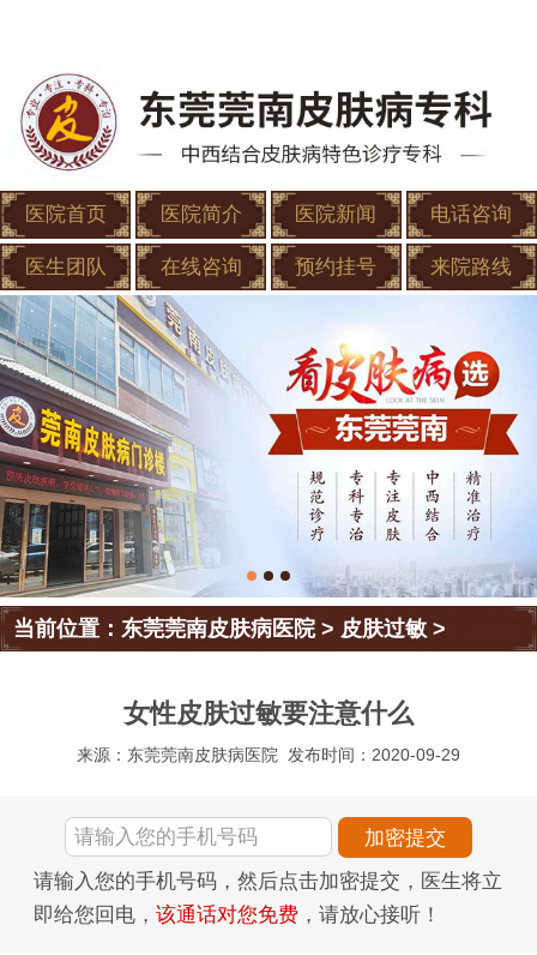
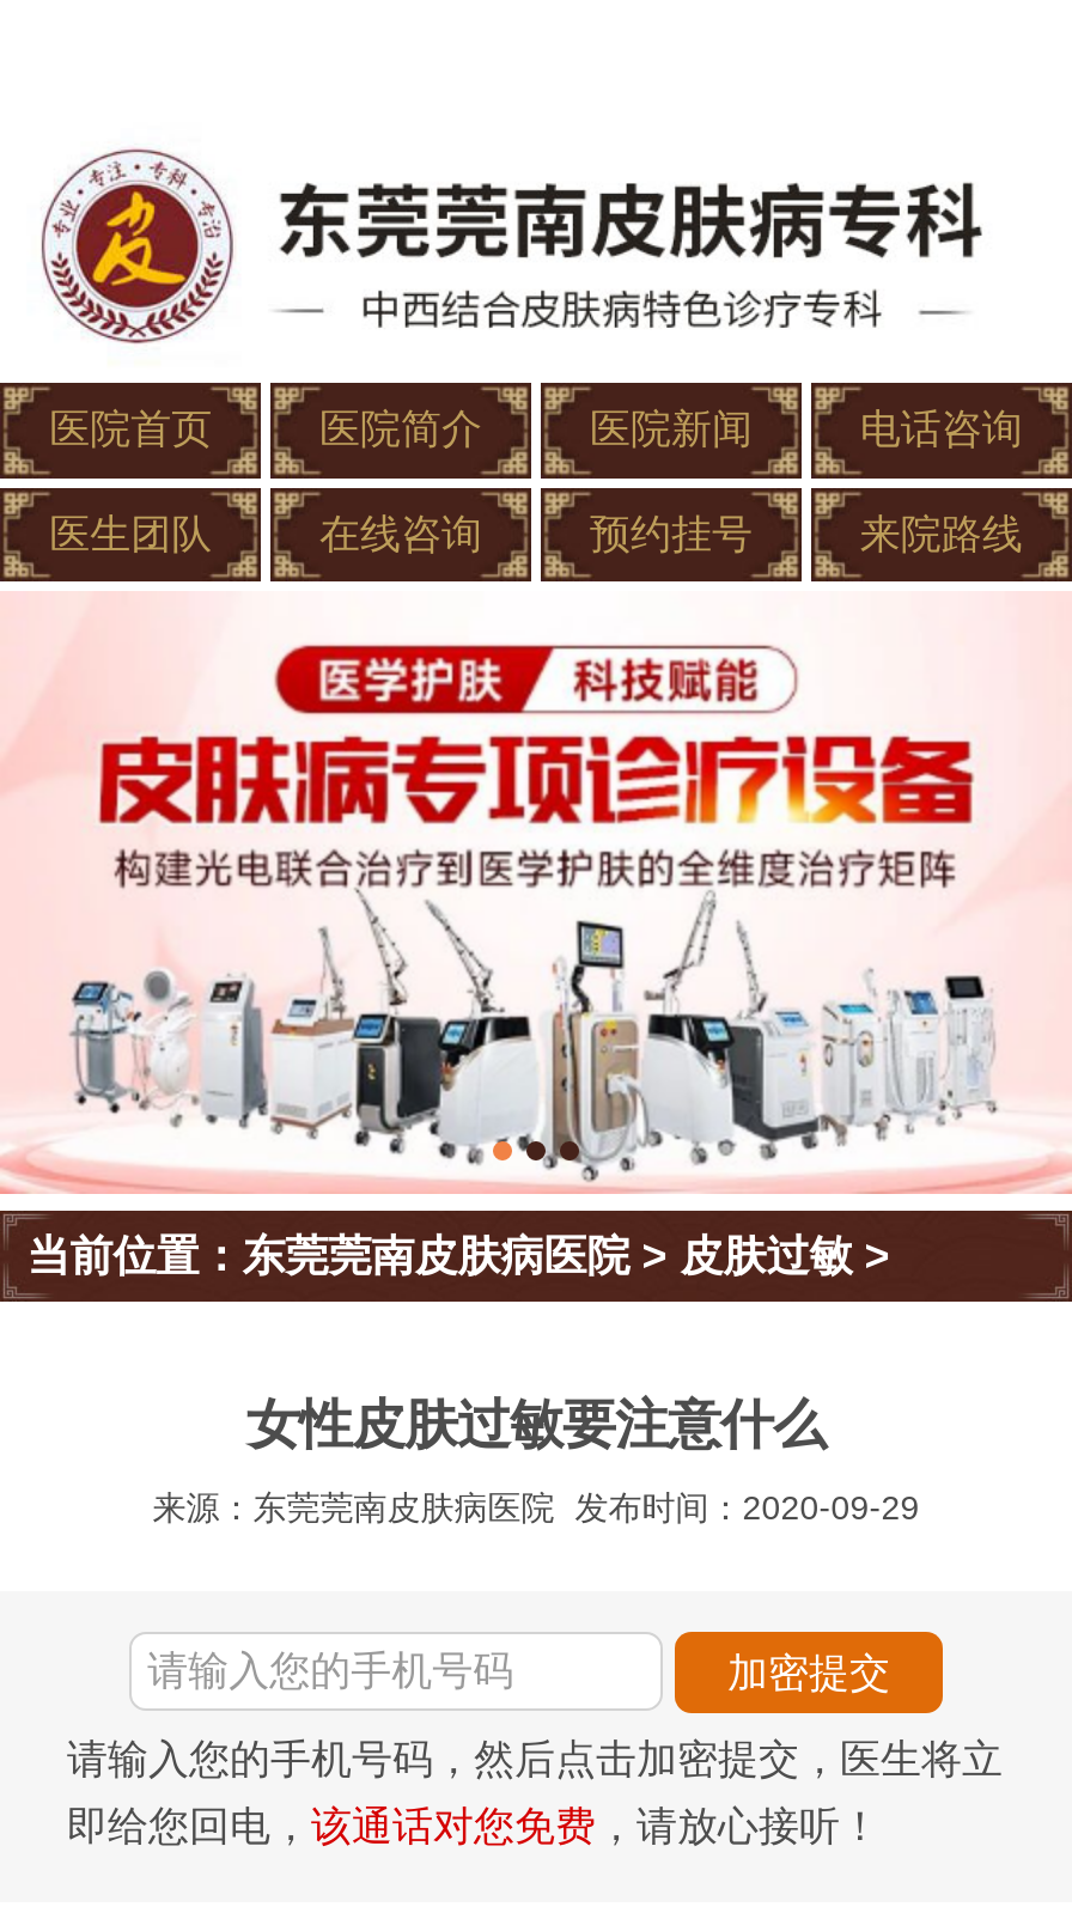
- [image]
+ [image]
